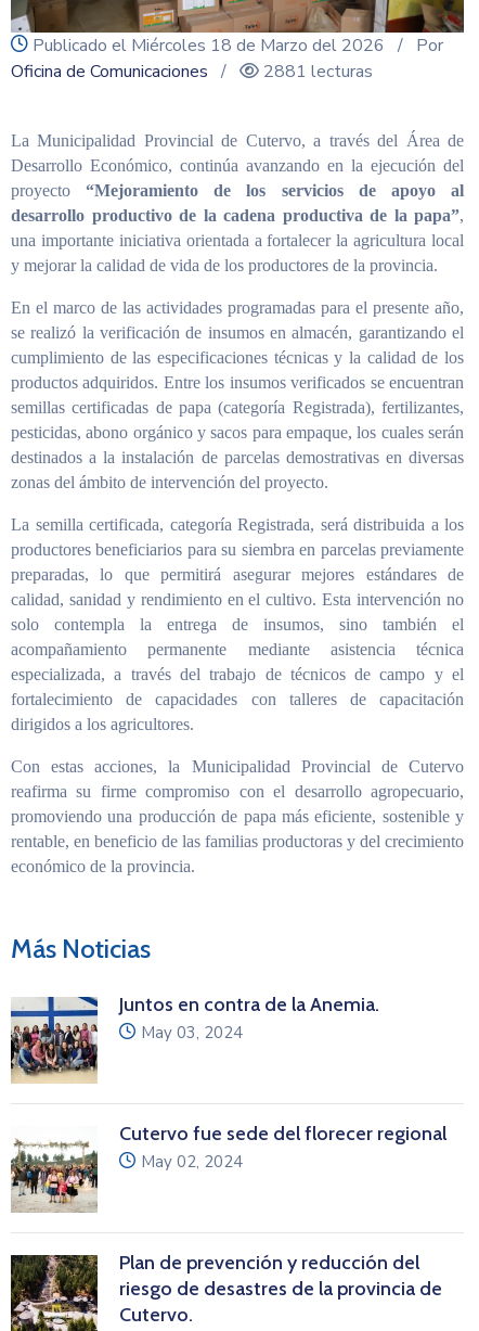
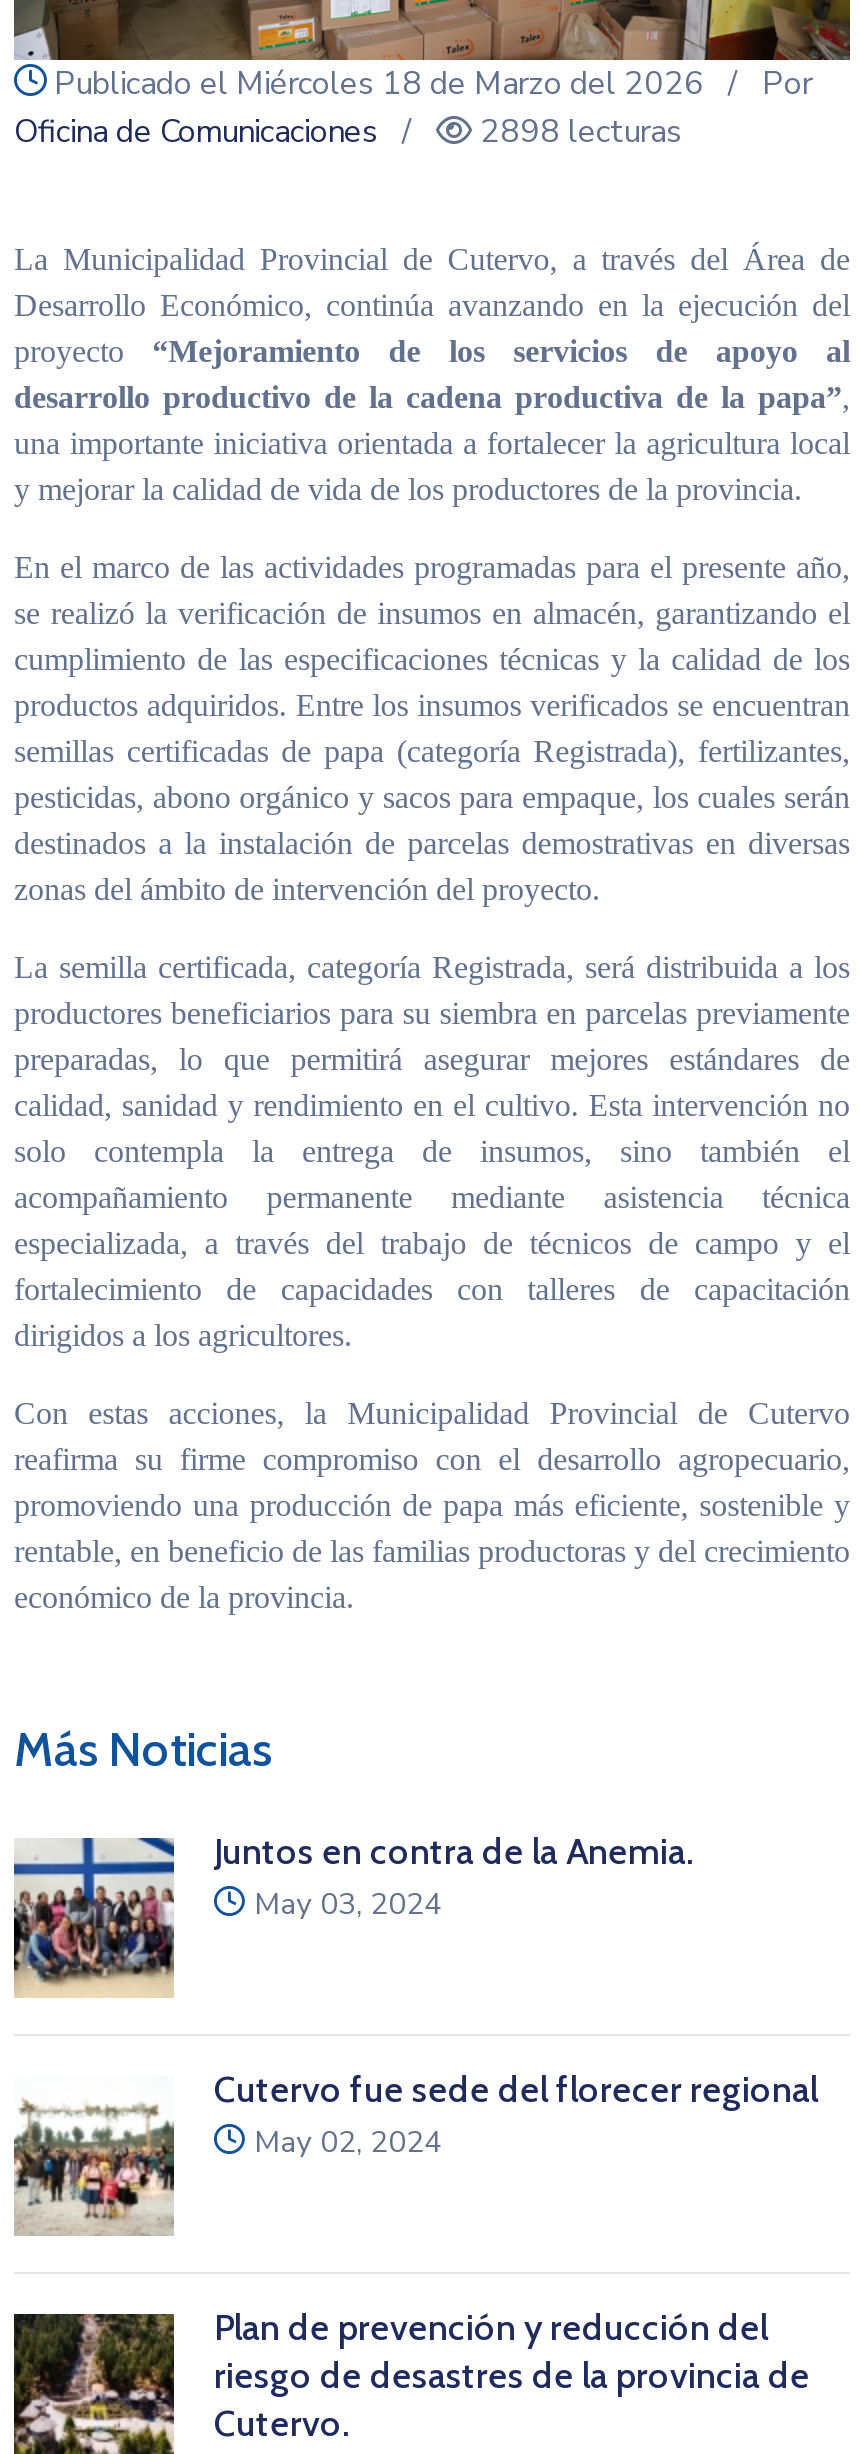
- Oficina de Comunicaciones / 2881 lecturas
+ Oficina de Comunicaciones / 2898 lecturas
